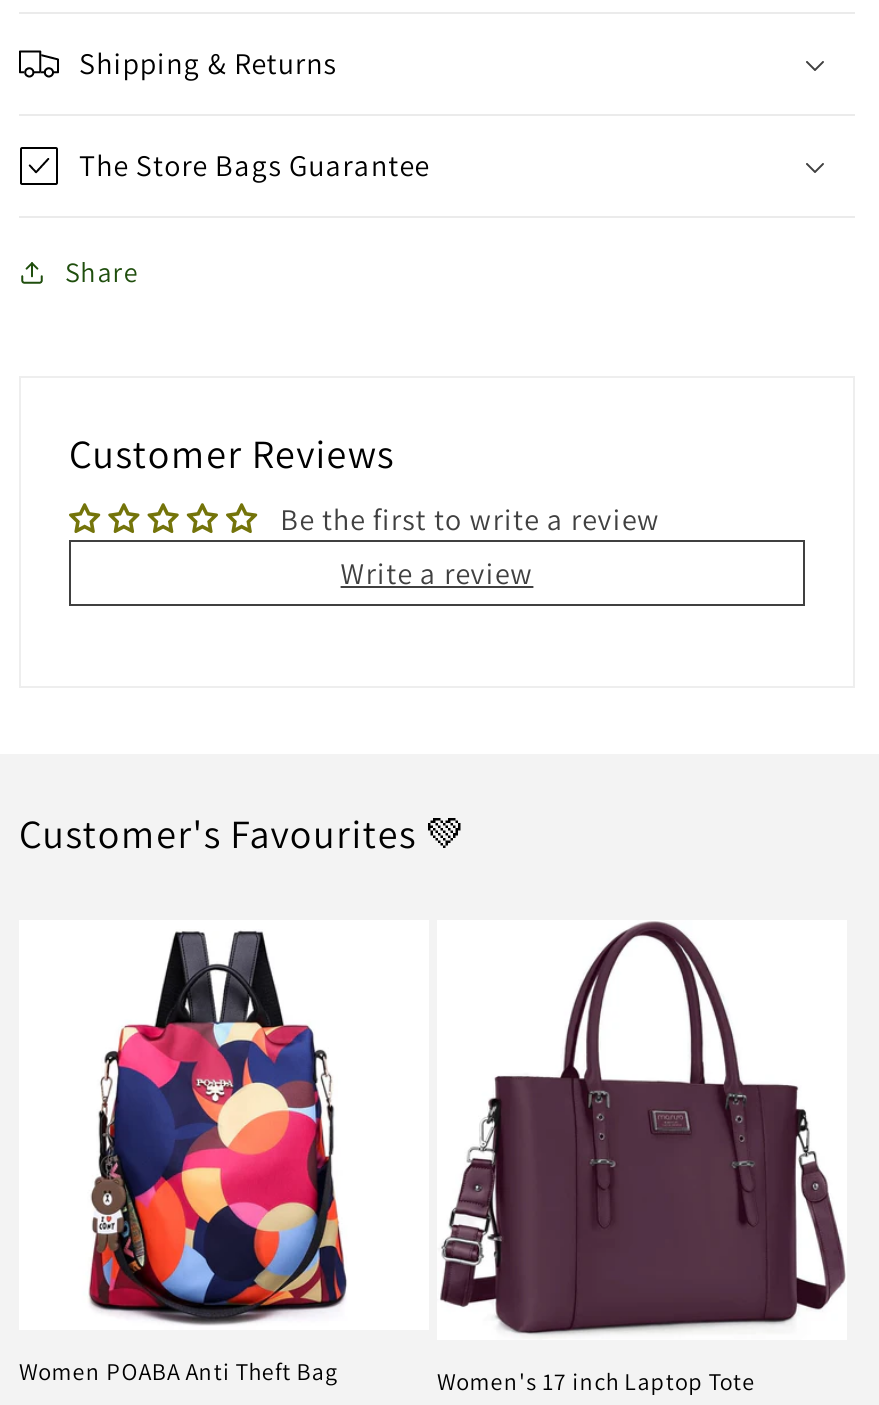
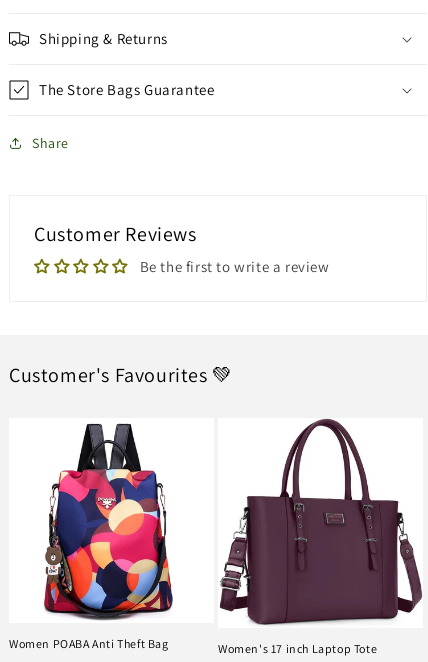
- Write a review
